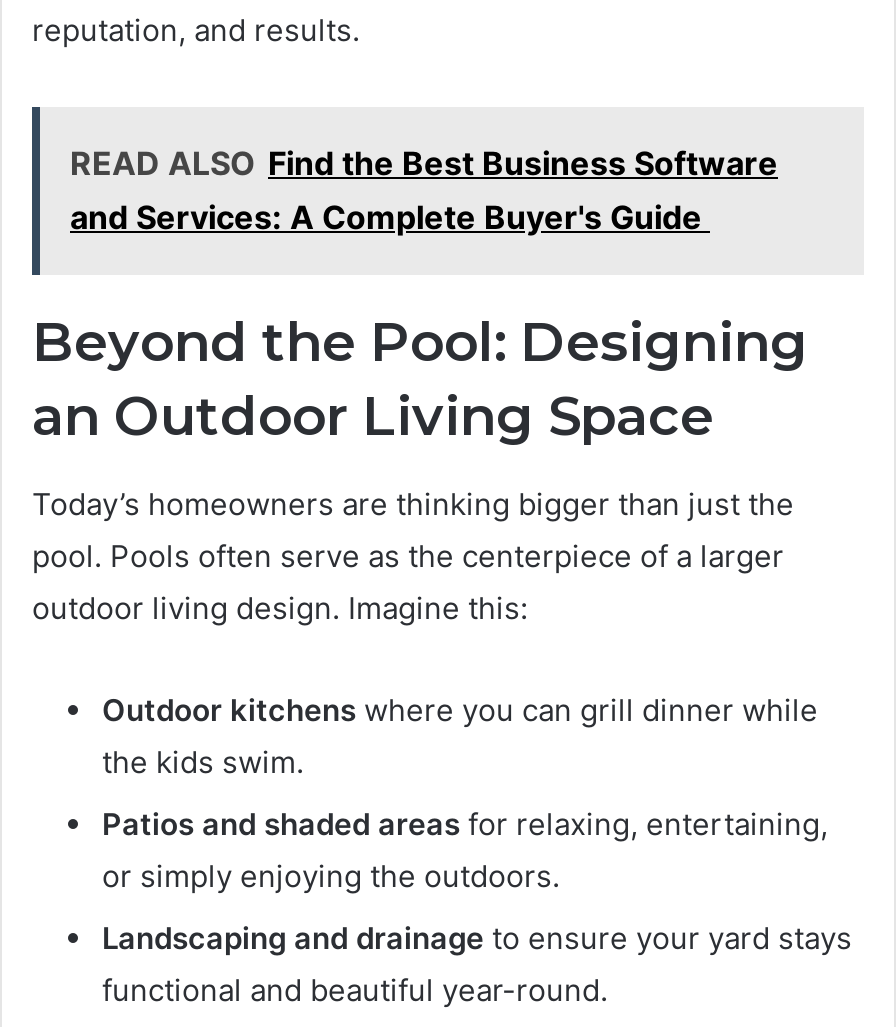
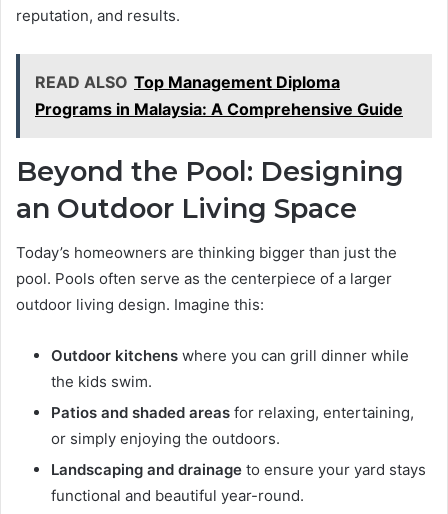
- READ ALSO Find the Best Business Software
- and Services: A Complete Buyer's Guide
+ READ ALSO Top Management Diploma
+ Programs in Malaysia: A Comprehensive Guide
